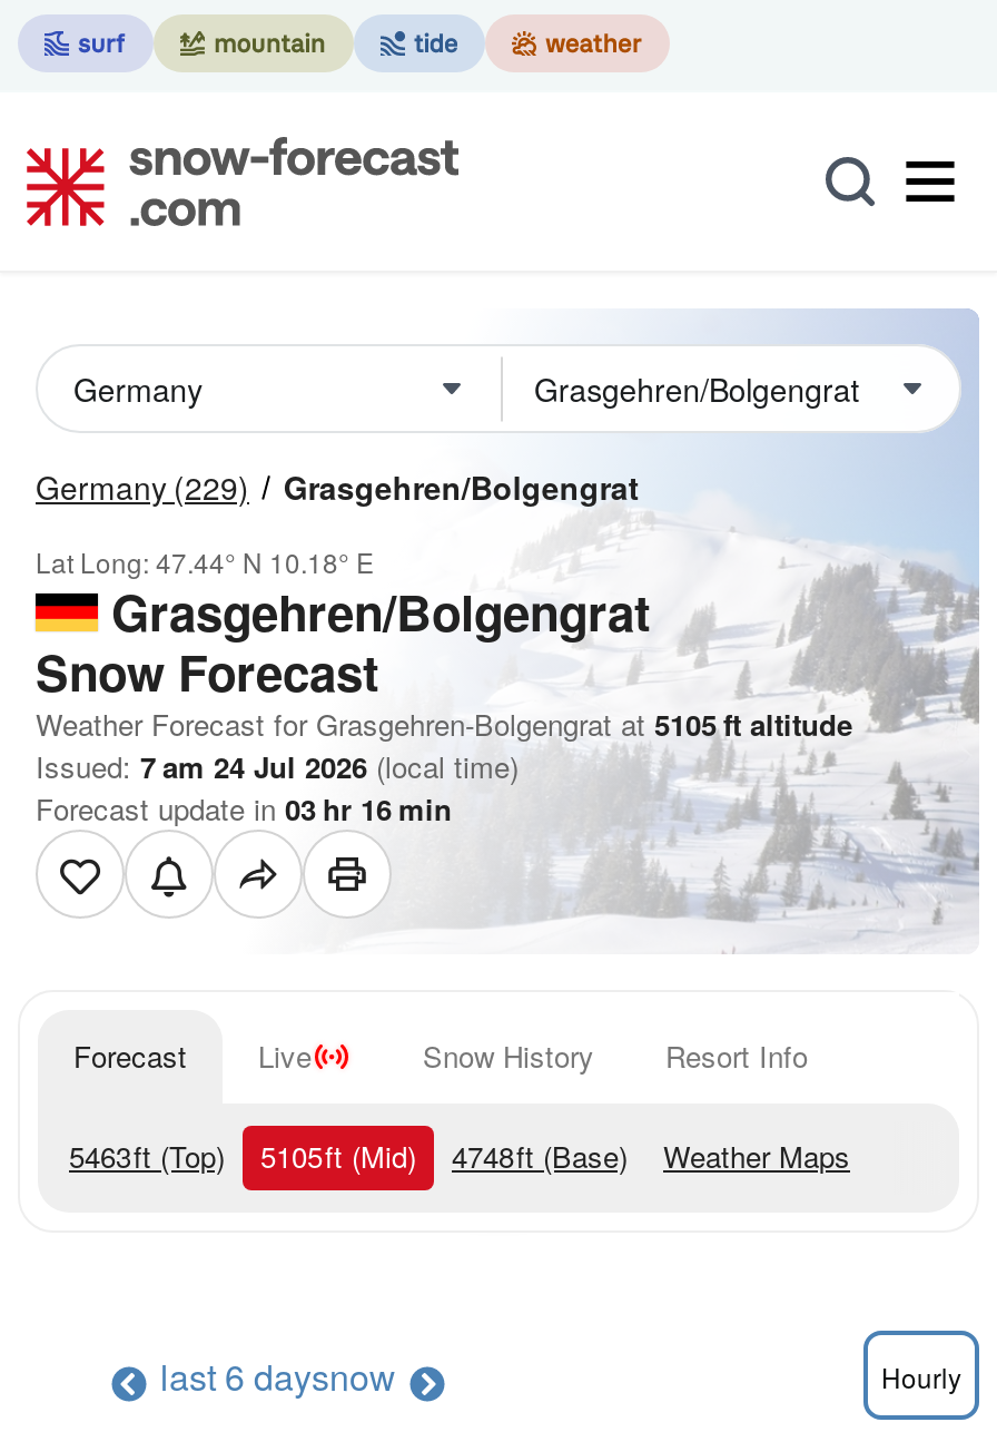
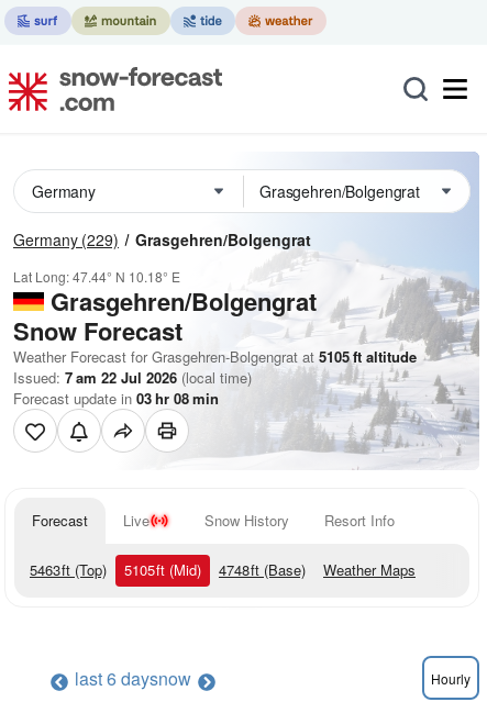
- Issued: 7 am 24 Jul 2026 (local time)
+ Issued: 7 am 22 Jul 2026 (local time)

- Forecast update in 03 hr 16 min
+ Forecast update in 03 hr 08 min
